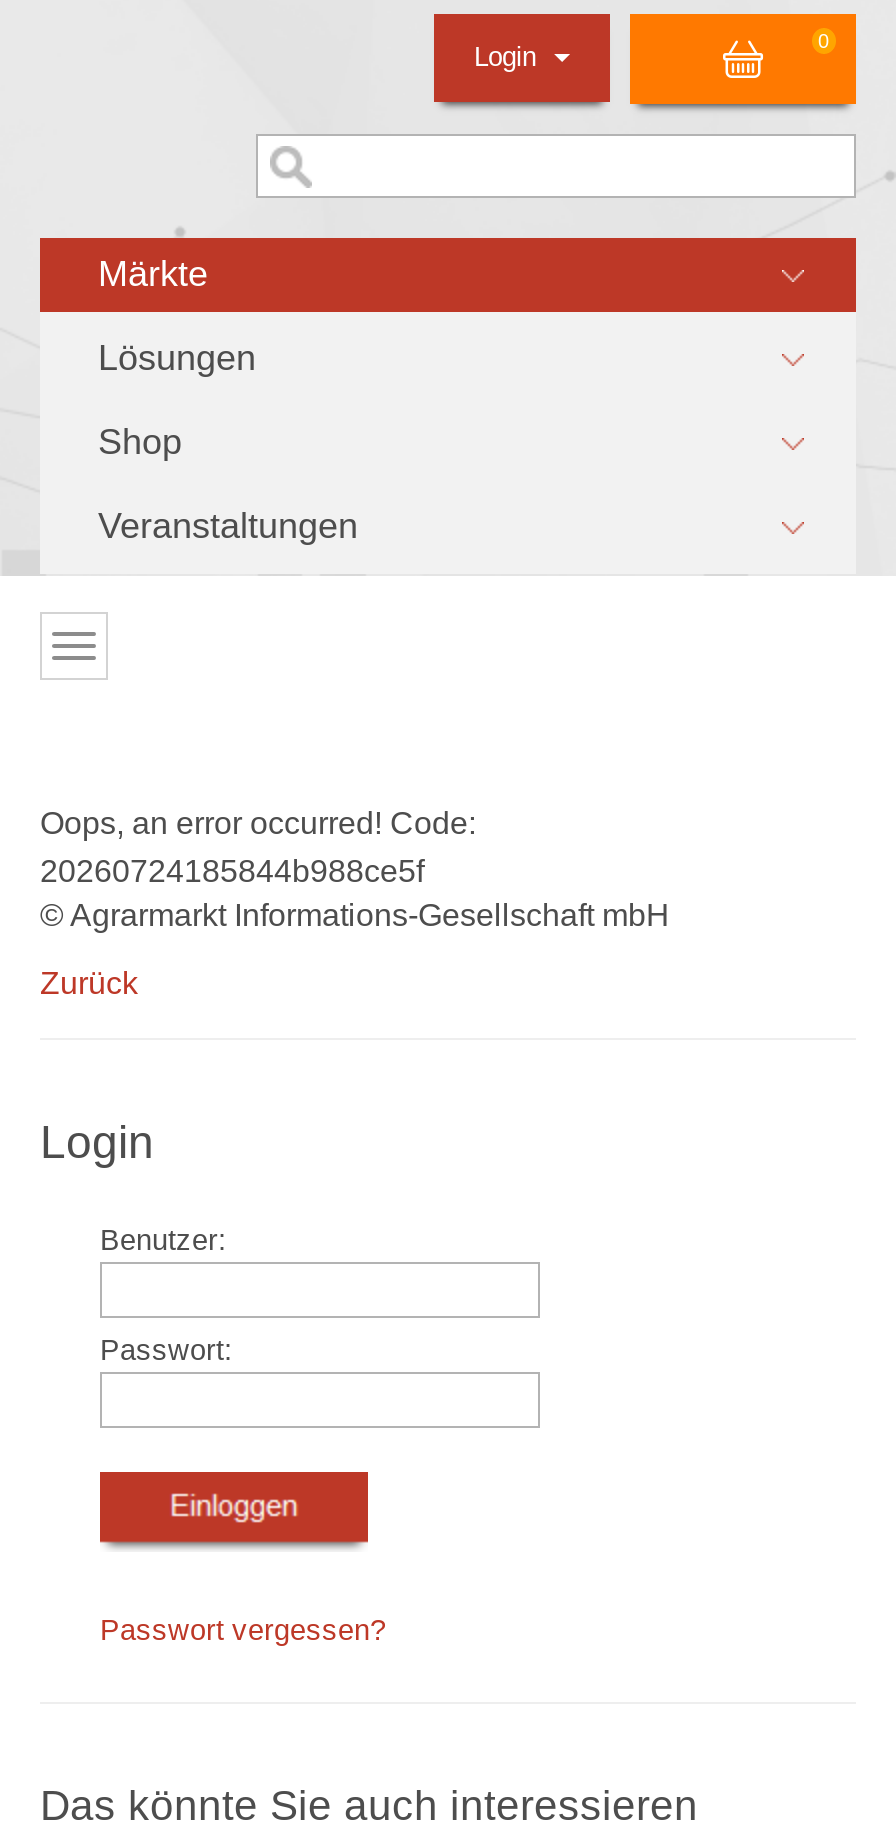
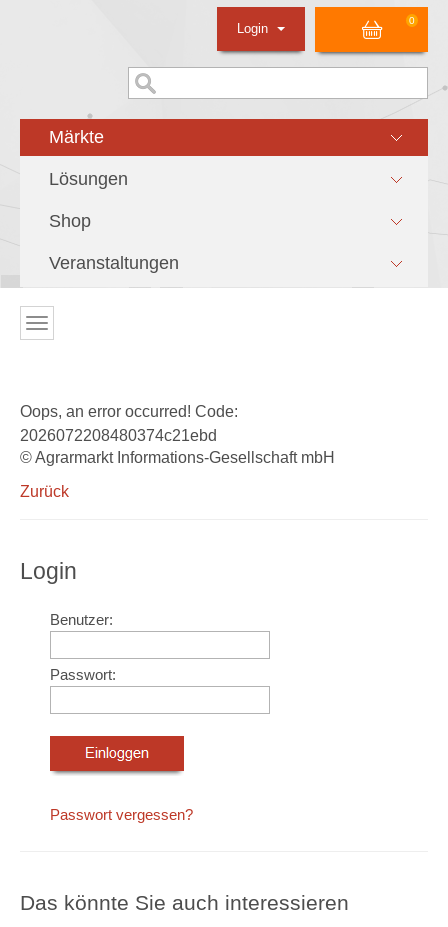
- 20260724185844b988ce5f
+ 2026072208480374c21ebd
